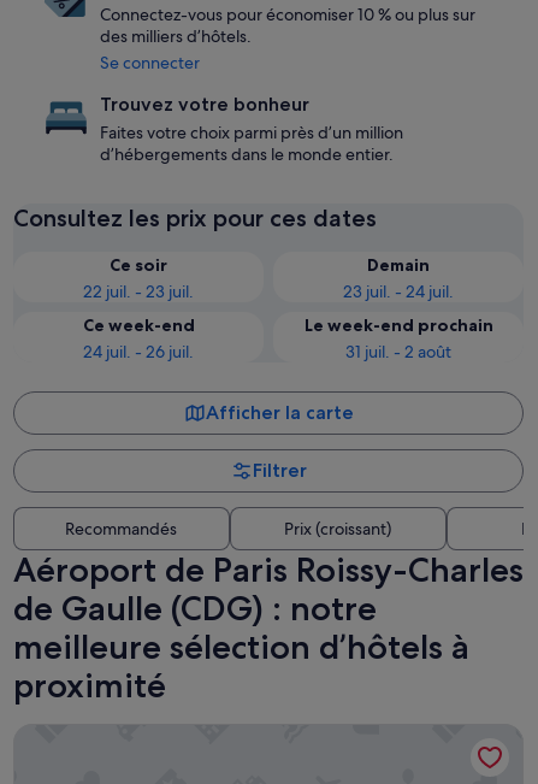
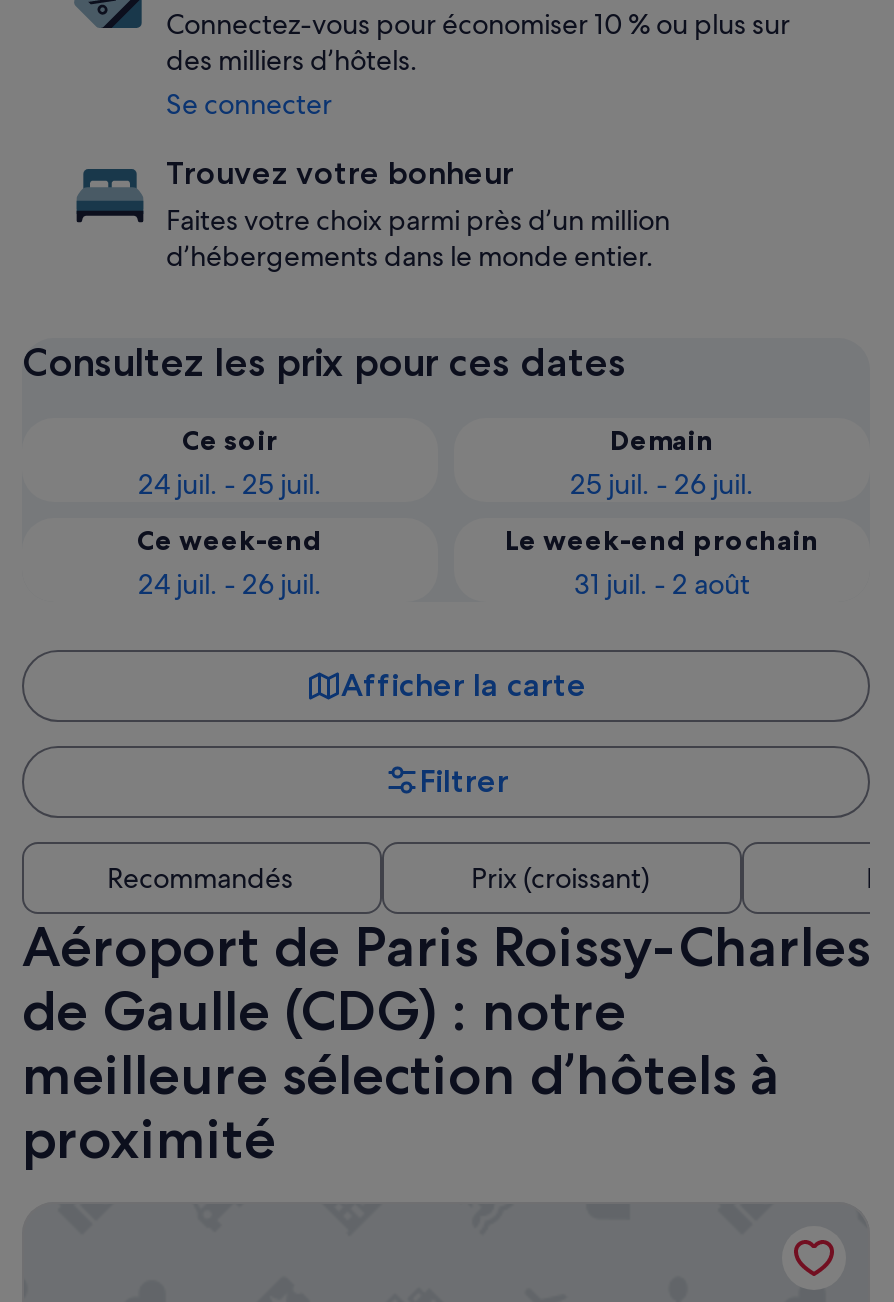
- 22 juil. - 23 juil.
+ 24 juil. - 25 juil.

- 23 juil. - 24 juil.
+ 25 juil. - 26 juil.
